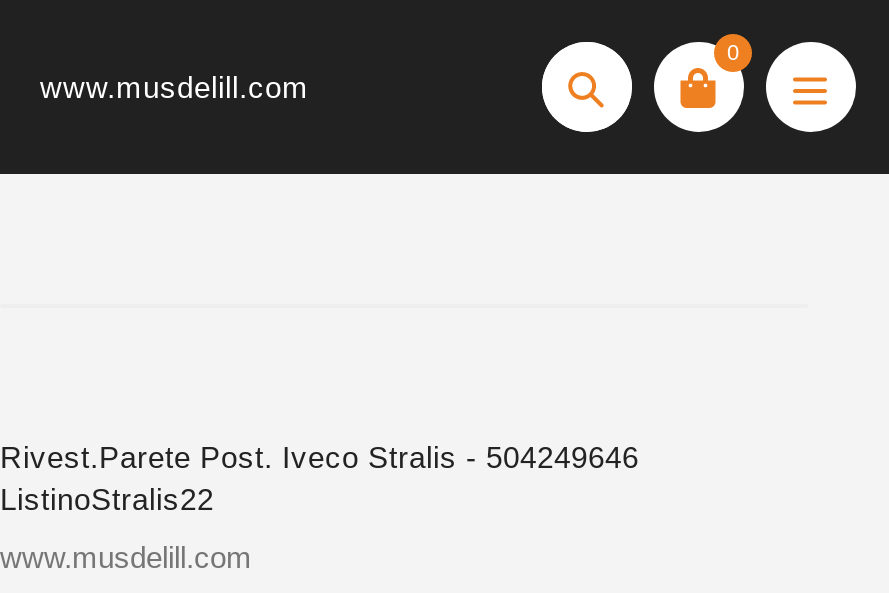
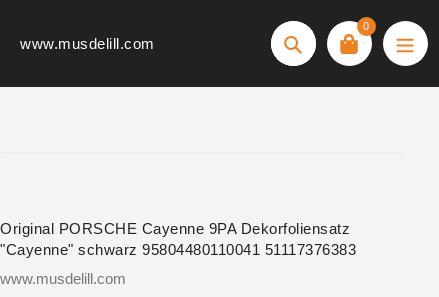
- Rivest.Parete Post. Iveco Stralis - 504249646
- ListinoStralis22
+ Original PORSCHE Cayenne 9PA Dekorfoliensatz
+ "Cayenne" schwarz 95804480110041 51117376383
